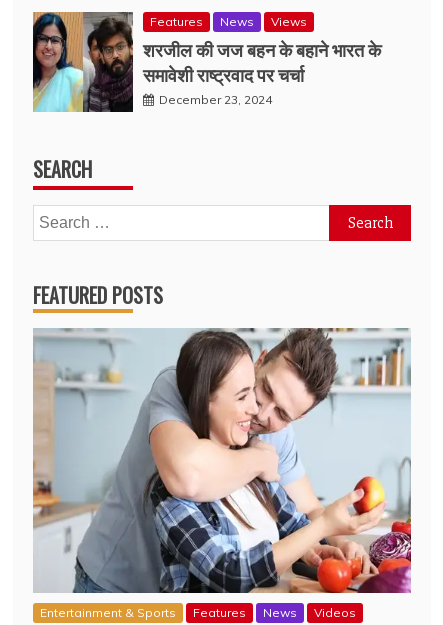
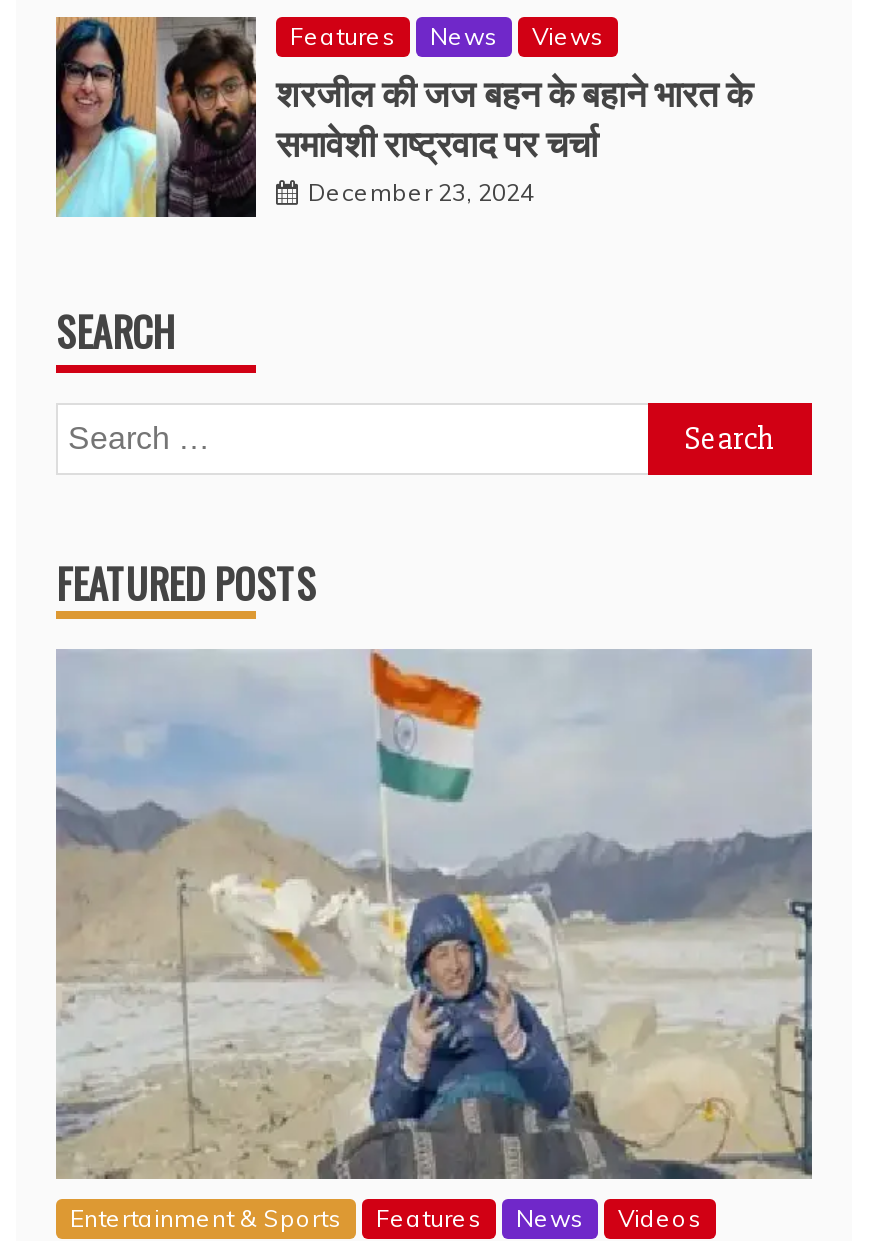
- [image]
+ [image]
